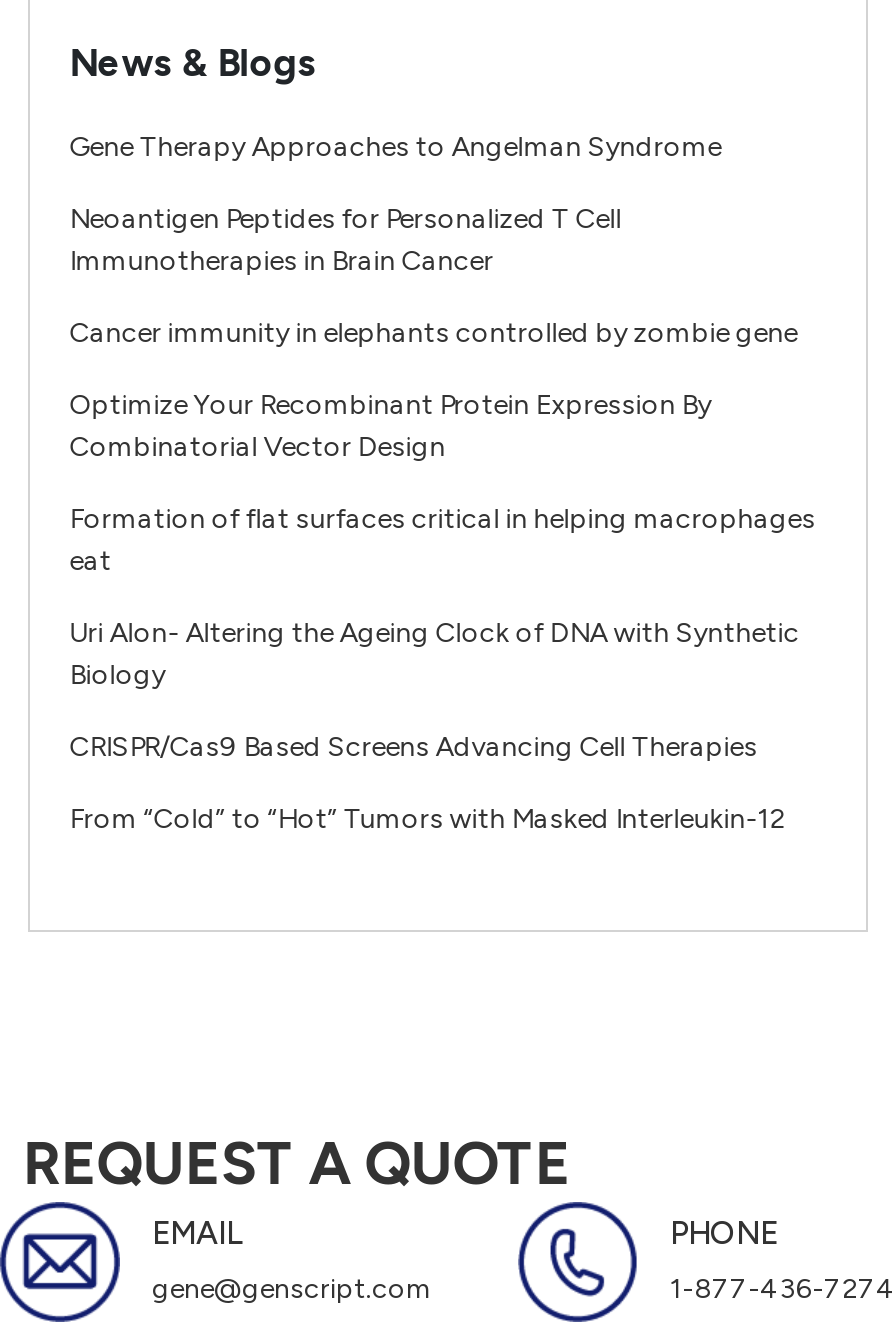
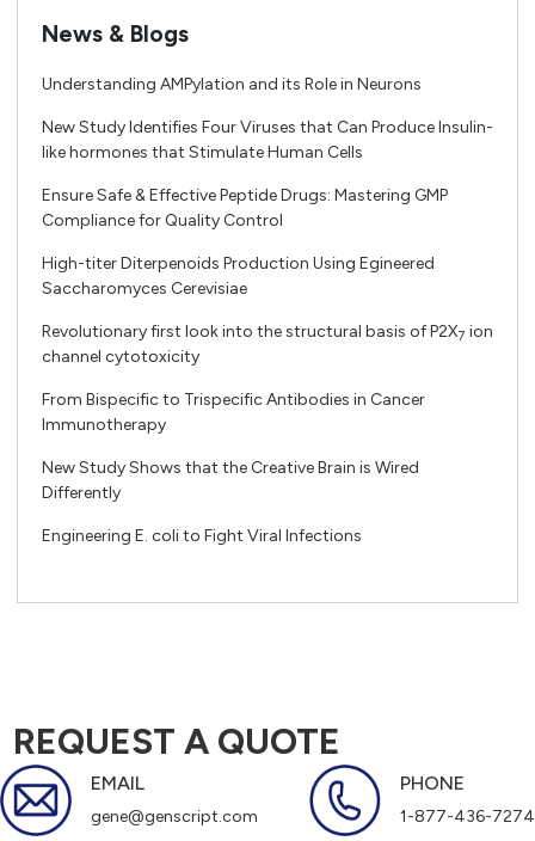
- Gene Therapy Approaches to Angelman Syndrome
+ Understanding AMPylation and its Role in Neurons

- Neoantigen Peptides for Personalized T Cell
- Immunotherapies in Brain Cancer
+ New Study Identifies Four Viruses that Can Produce Insulin-
+ like hormones that Stimulate Human Cells

- Cancer immunity in elephants controlled by zombie gene
+ Ensure Safe & Effective Peptide Drugs: Mastering GMP
+ Compliance for Quality Control

- Optimize Your Recombinant Protein Expression By
- Combinatorial Vector Design
+ High-titer Diterpenoids Production Using Egineered
+ Saccharomyces Cerevisiae

- Formation of flat surfaces critical in helping macrophages
- eat
+ Revolutionary first look into the structural basis of P2X7 ion
+ channel cytotoxicity

- Uri Alon- Altering the Ageing Clock of DNA with Synthetic
- Biology
+ From Bispecific to Trispecific Antibodies in Cancer
+ Immunotherapy

- CRISPR/Cas9 Based Screens Advancing Cell Therapies
+ New Study Shows that the Creative Brain is Wired
+ Differently

- From “Cold” to “Hot” Tumors with Masked Interleukin-12
+ Engineering E. coli to Fight Viral Infections
